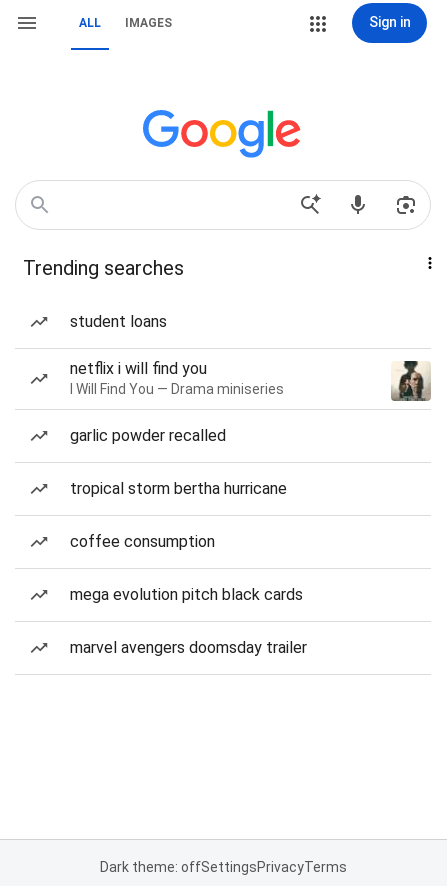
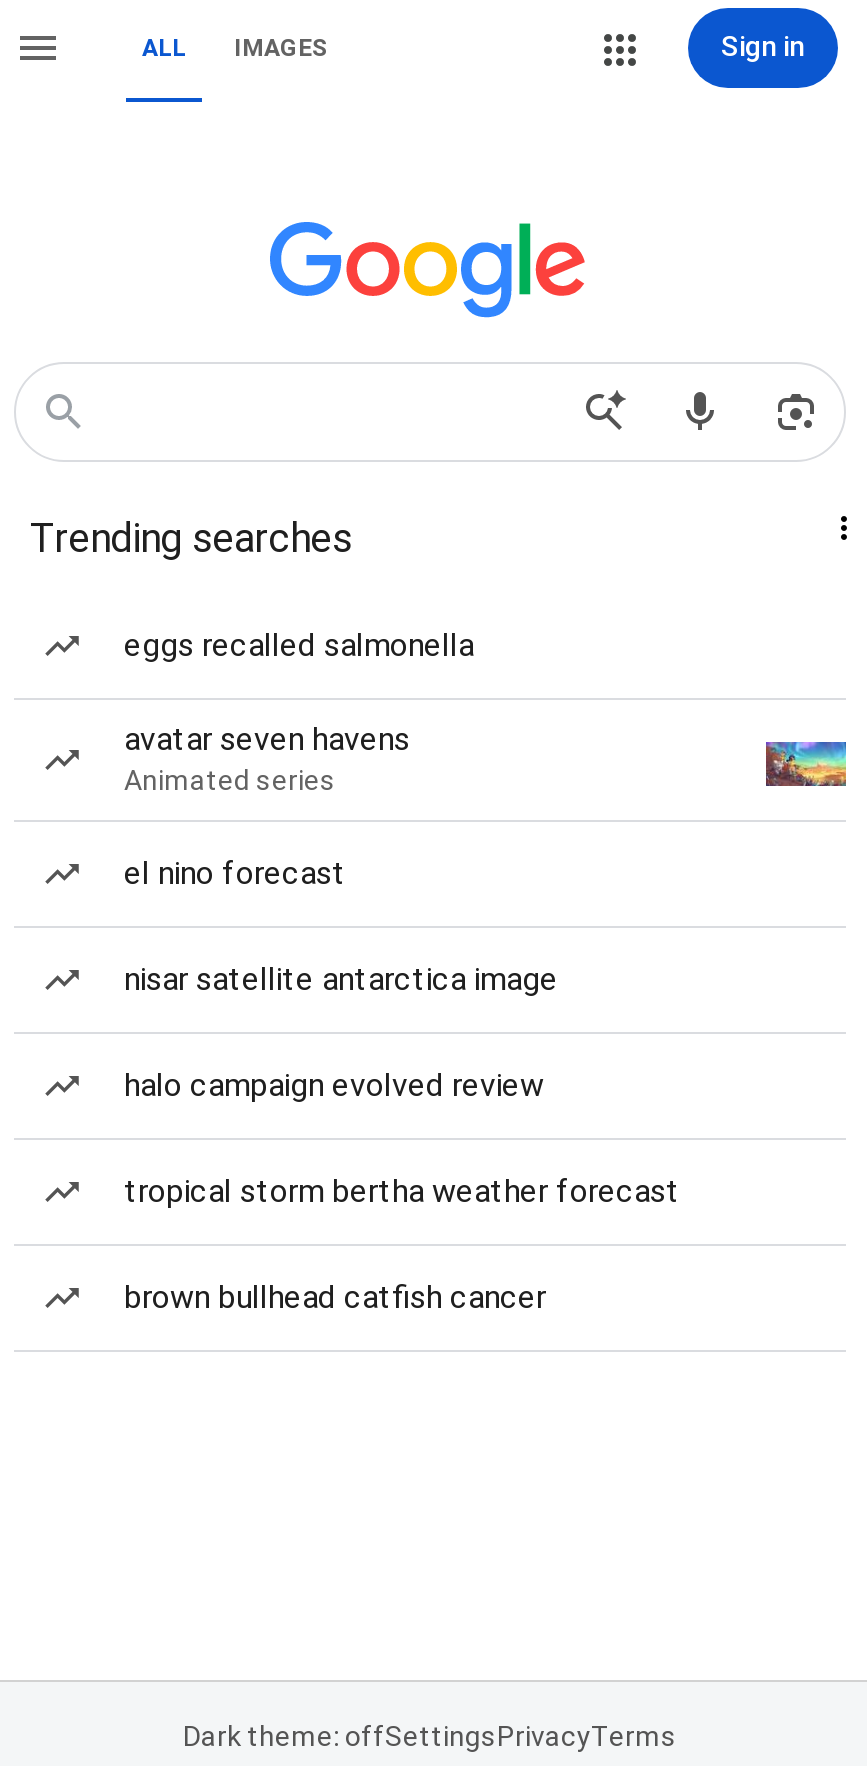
- student loans
+ eggs recalled salmonella

- netflix i will find you
- I Will Find You — Drama miniseries
+ avatar seven havens
+ Animated series

- [image]
+ [image]

- garlic powder recalled
+ el nino forecast

- tropical storm bertha hurricane
+ nisar satellite antarctica image

- coffee consumption
+ halo campaign evolved review

- mega evolution pitch black cards
+ tropical storm bertha weather forecast

- marvel avengers doomsday trailer
+ brown bullhead catfish cancer
